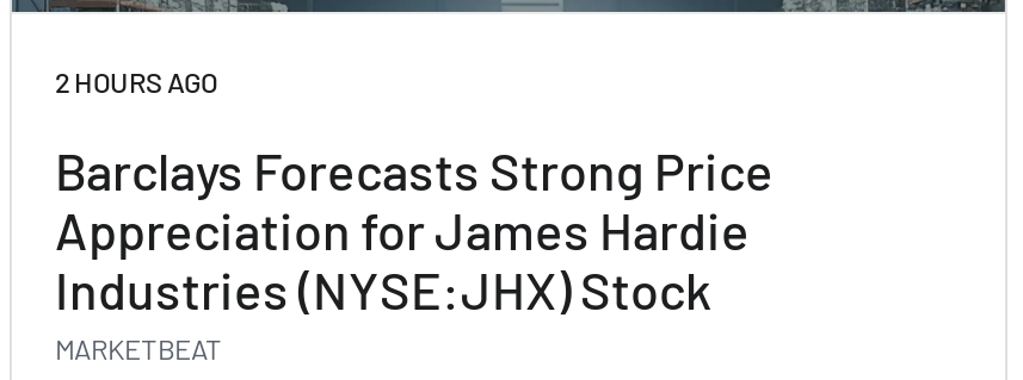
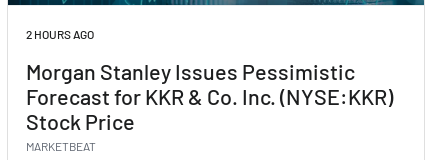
- Barclays Forecasts Strong Price
- Appreciation for James Hardie
- Industries (NYSE:JHX) Stock
+ Morgan Stanley Issues Pessimistic
+ Forecast for KKR & Co. Inc. (NYSE:KKR)
+ Stock Price
